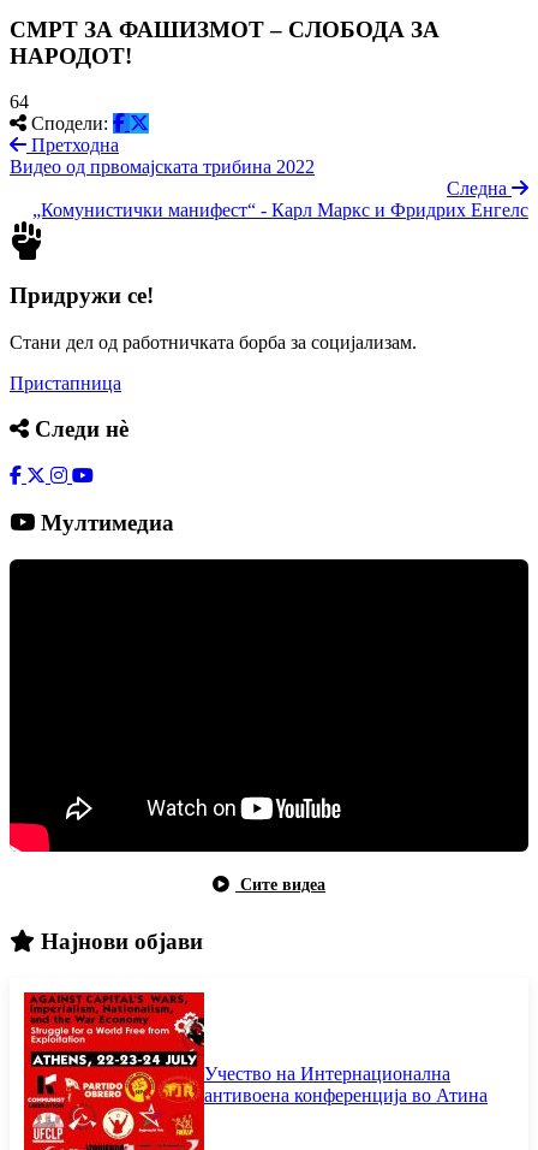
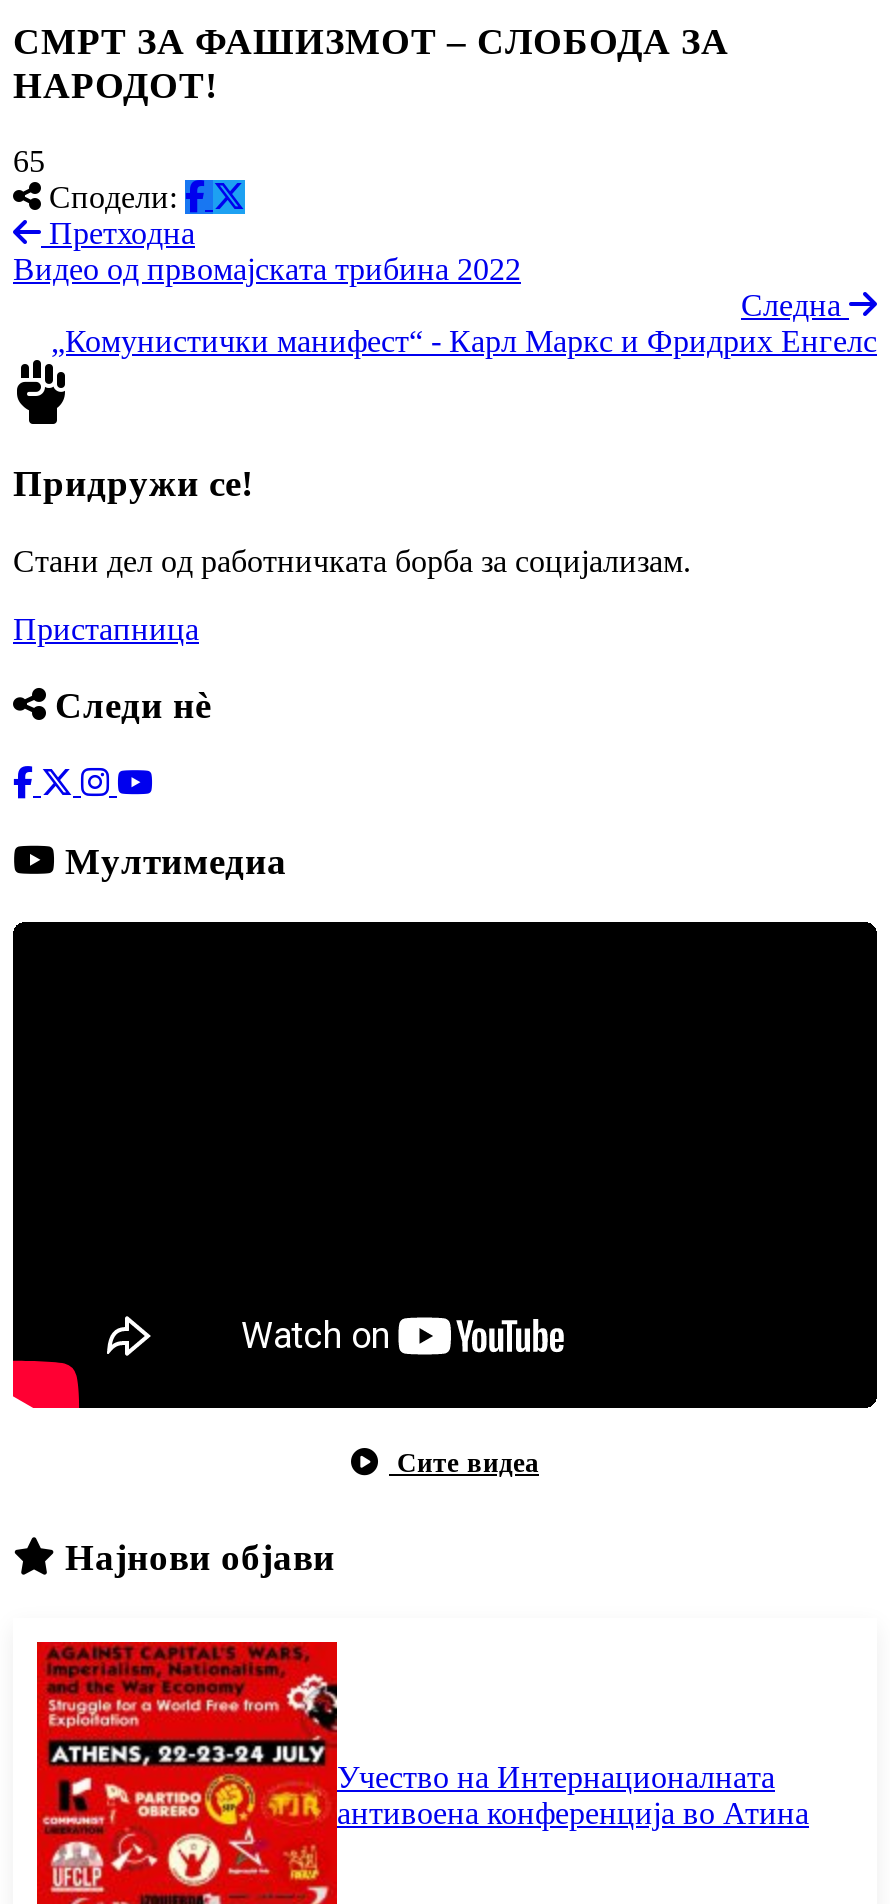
- 64
+ 65

- Учество на Интернационална
+ Учество на Интернационалната
